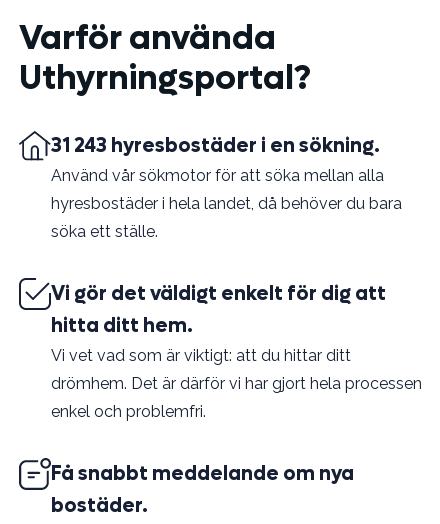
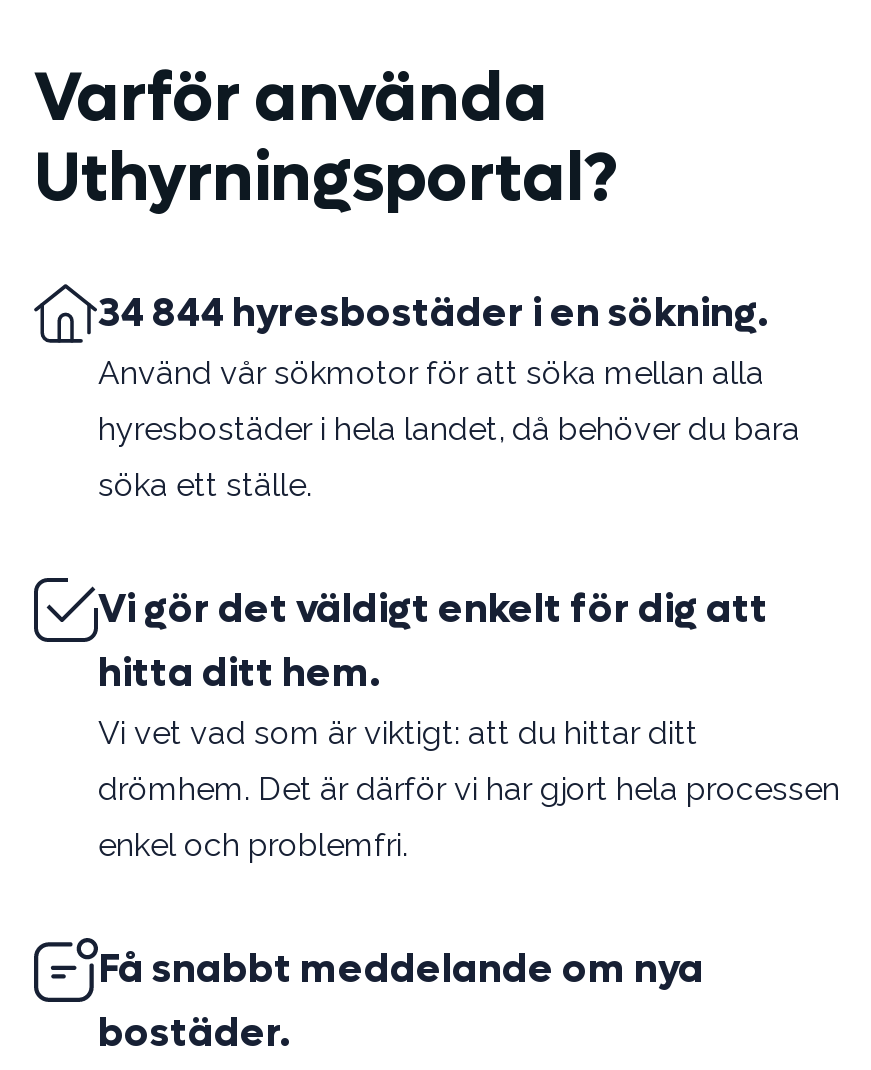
- 31 243 hyresbostäder i en sökning.
+ 34 844 hyresbostäder i en sökning.
